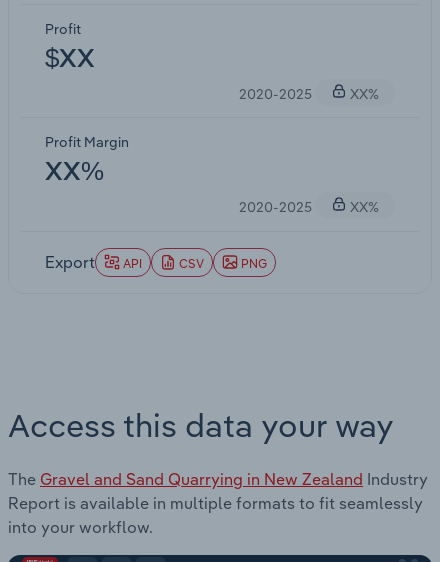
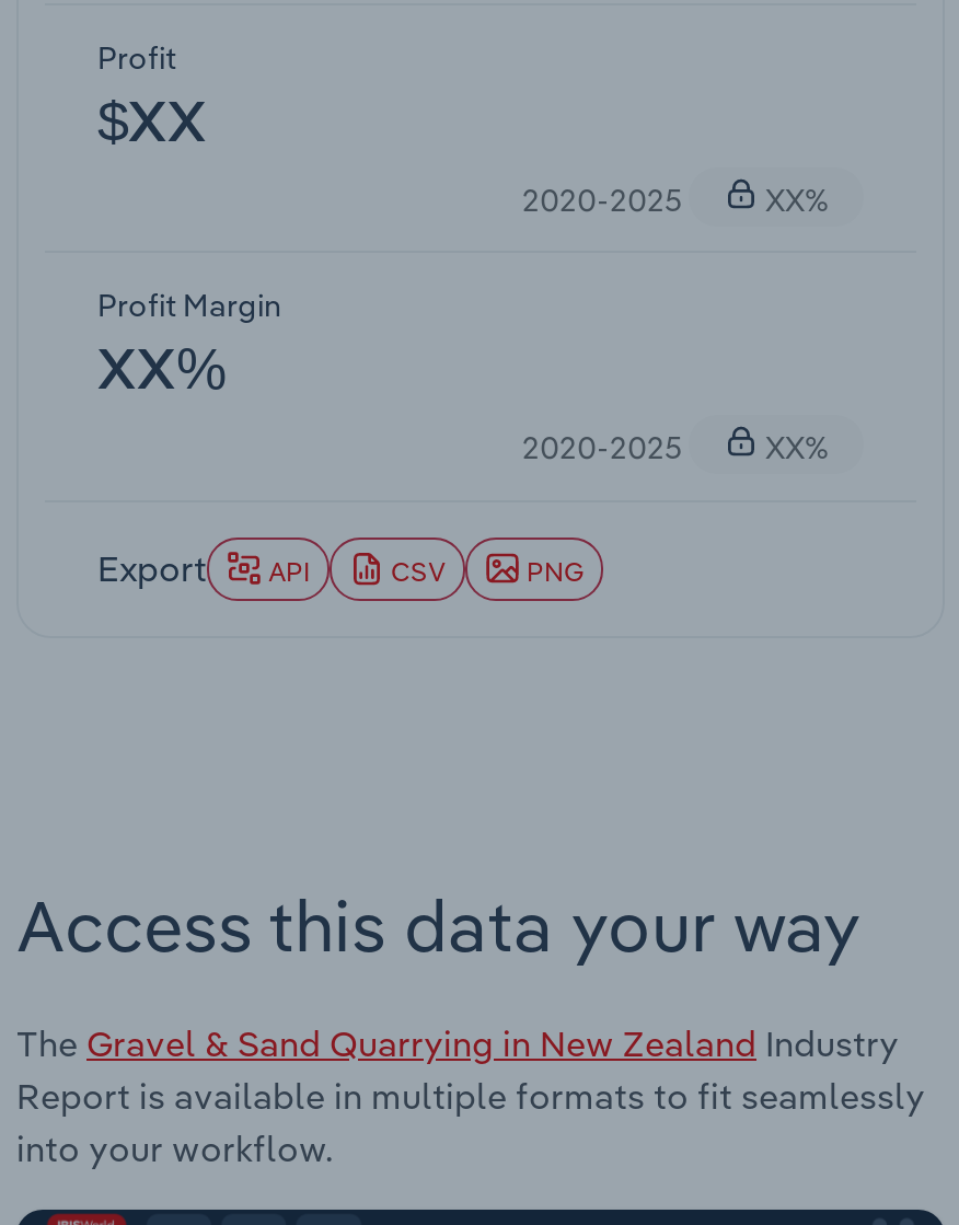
- The Gravel and Sand Quarrying in New Zealand Industry
+ The Gravel & Sand Quarrying in New Zealand Industry
